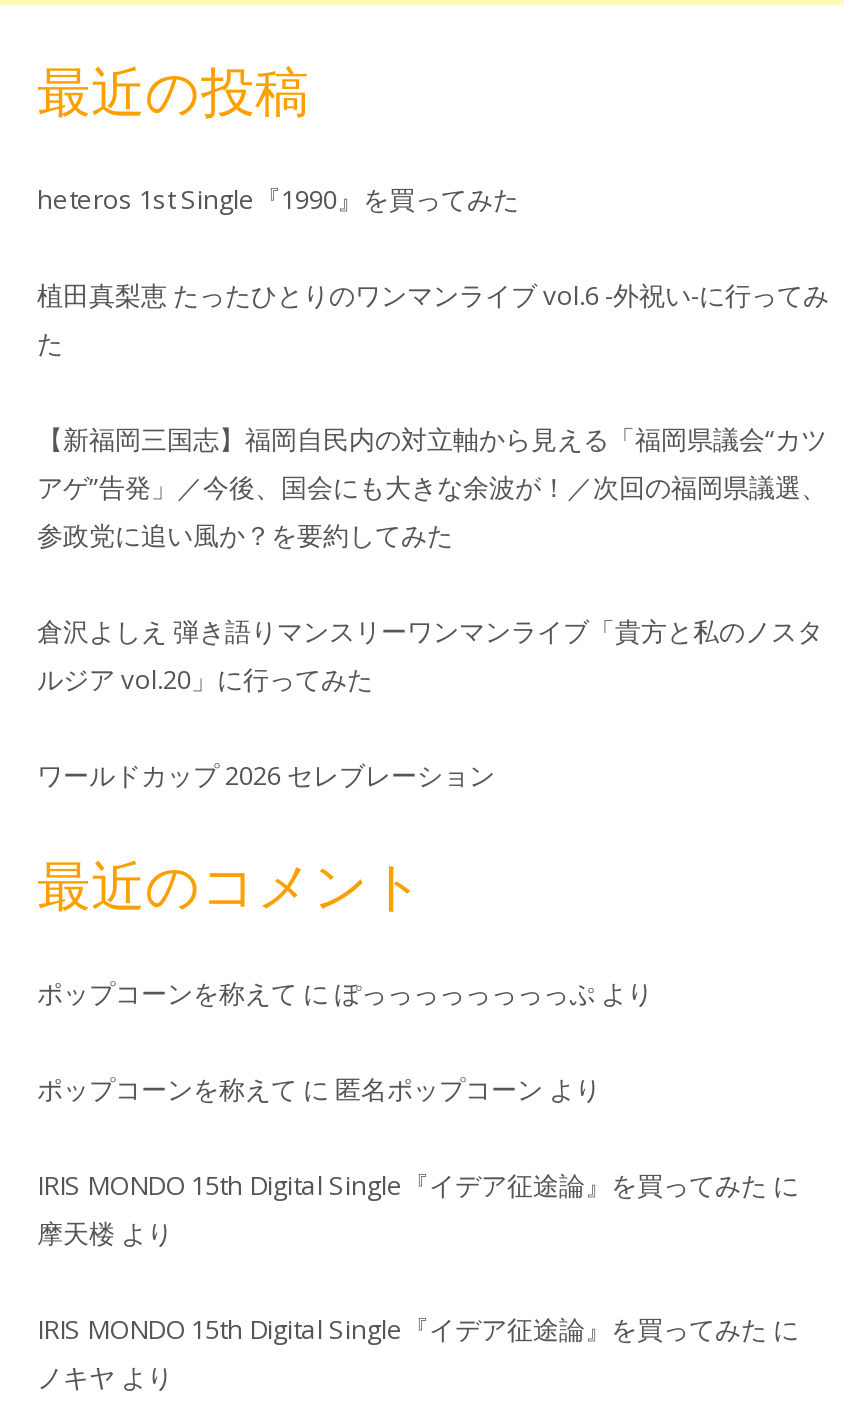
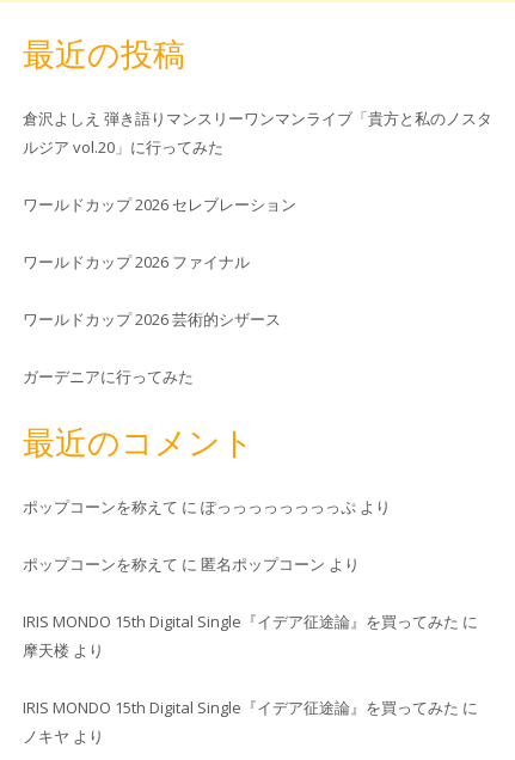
- heteros 1st Single『1990』を買ってみた
- 植田真梨恵 たったひとりのワンマンライブ vol.6 -外祝い-に行ってみ
- た
- 【新福岡三国志】福岡自民内の対立軸から見える「福岡県議会“カツ
- アゲ”告発」／今後、国会にも大きな余波が！／次回の福岡県議選、
- 参政党に追い風か？を要約してみた

moved up: 倉沢よしえ 弾き語りマンスリーワンマンライブ「貴方と私のノスタ | ルジア vol.20」に行ってみた | ワールドカップ 2026 セレブレーション

+ ワールドカップ 2026 ファイナル
+ ワールドカップ 2026 芸術的シザース
+ ガーデニアに行ってみた
